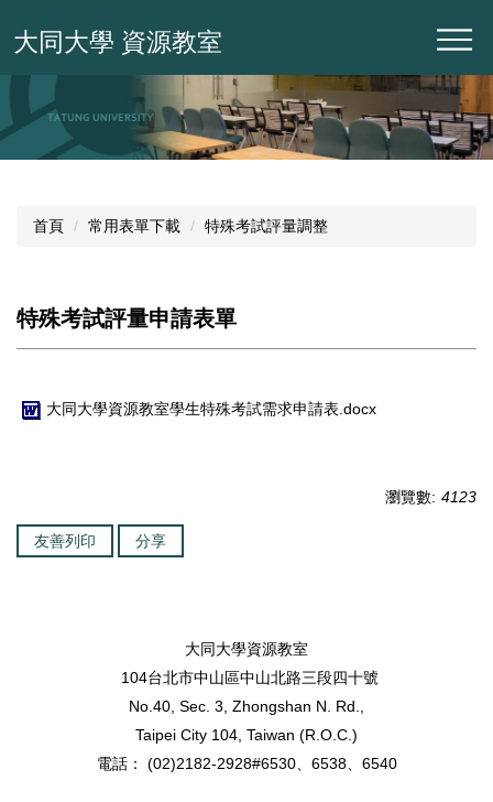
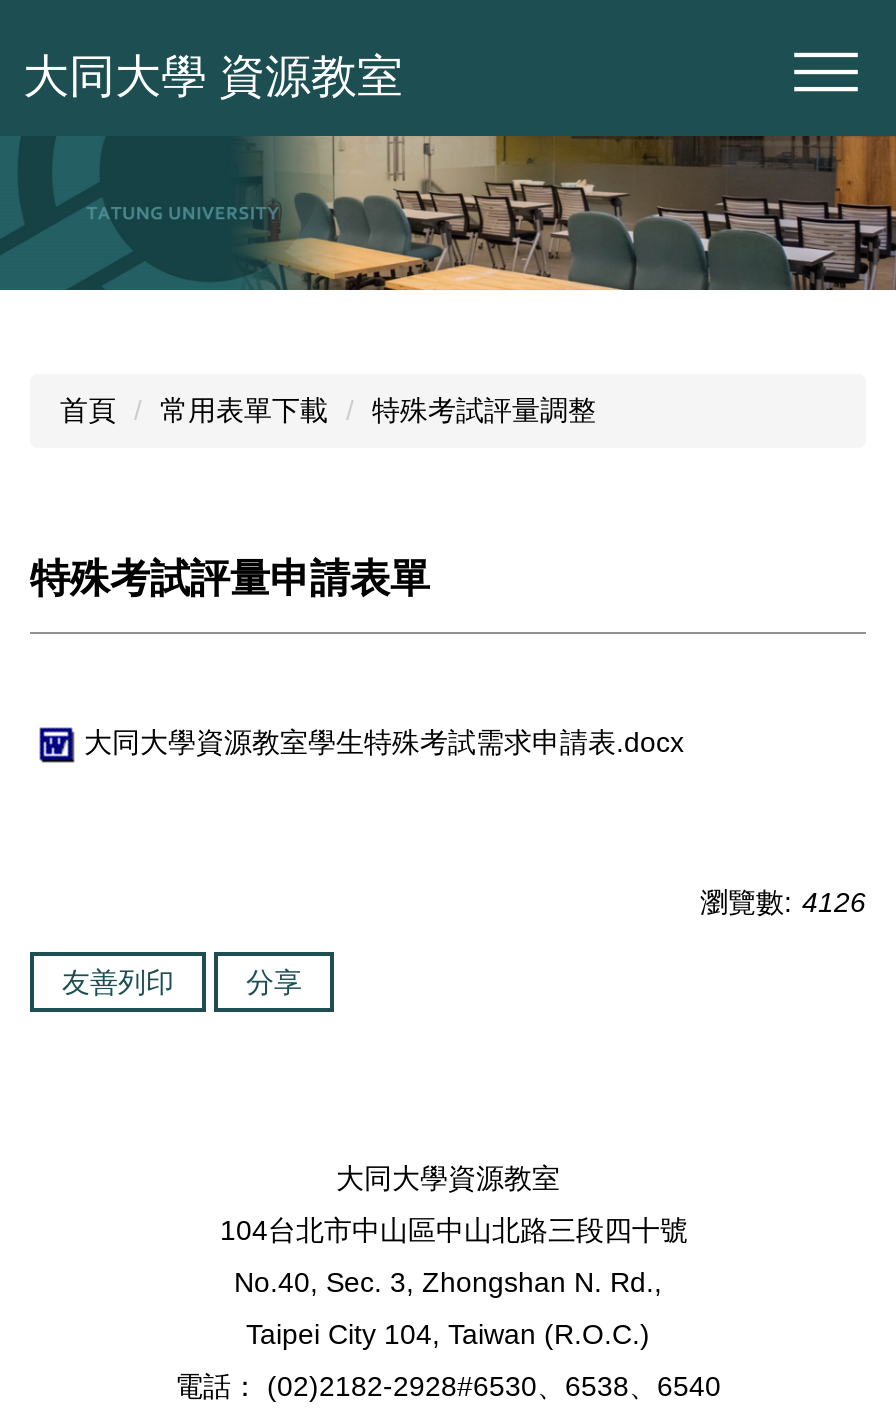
- 瀏覽數: 4123
+ 瀏覽數: 4126
